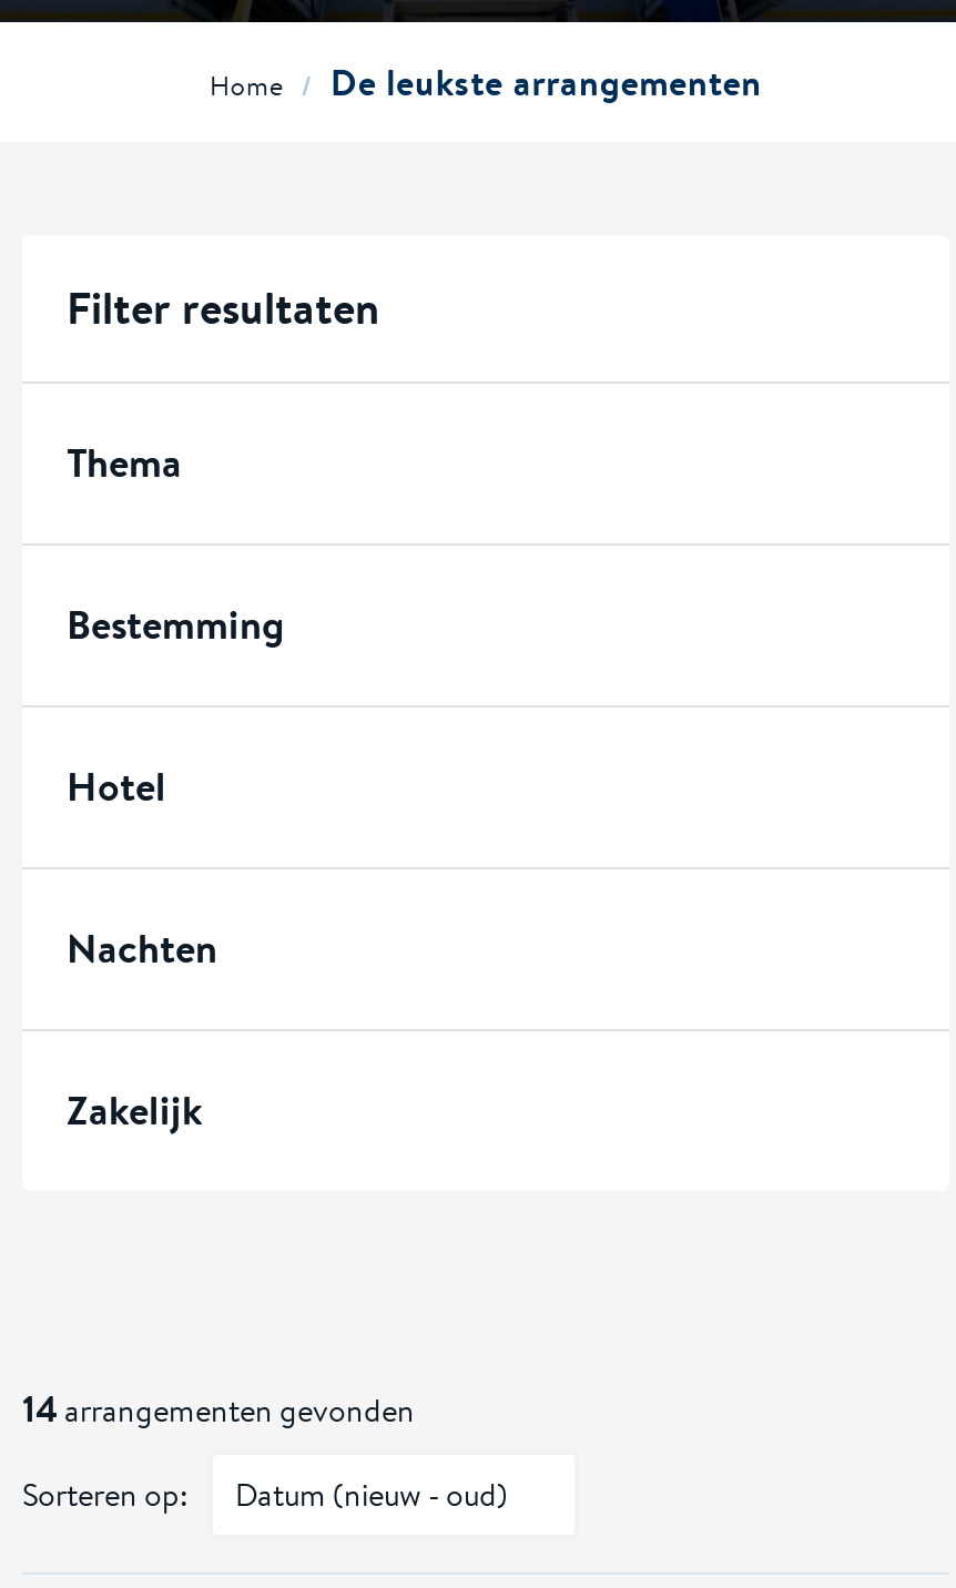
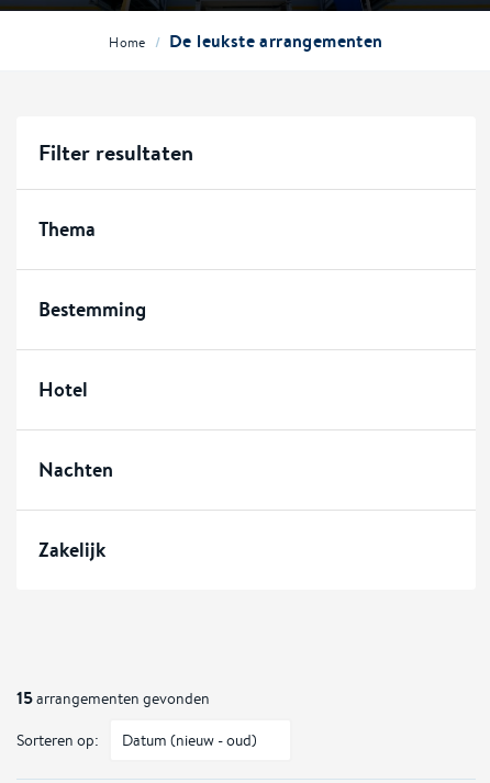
- 14 arrangementen gevonden
+ 15 arrangementen gevonden
